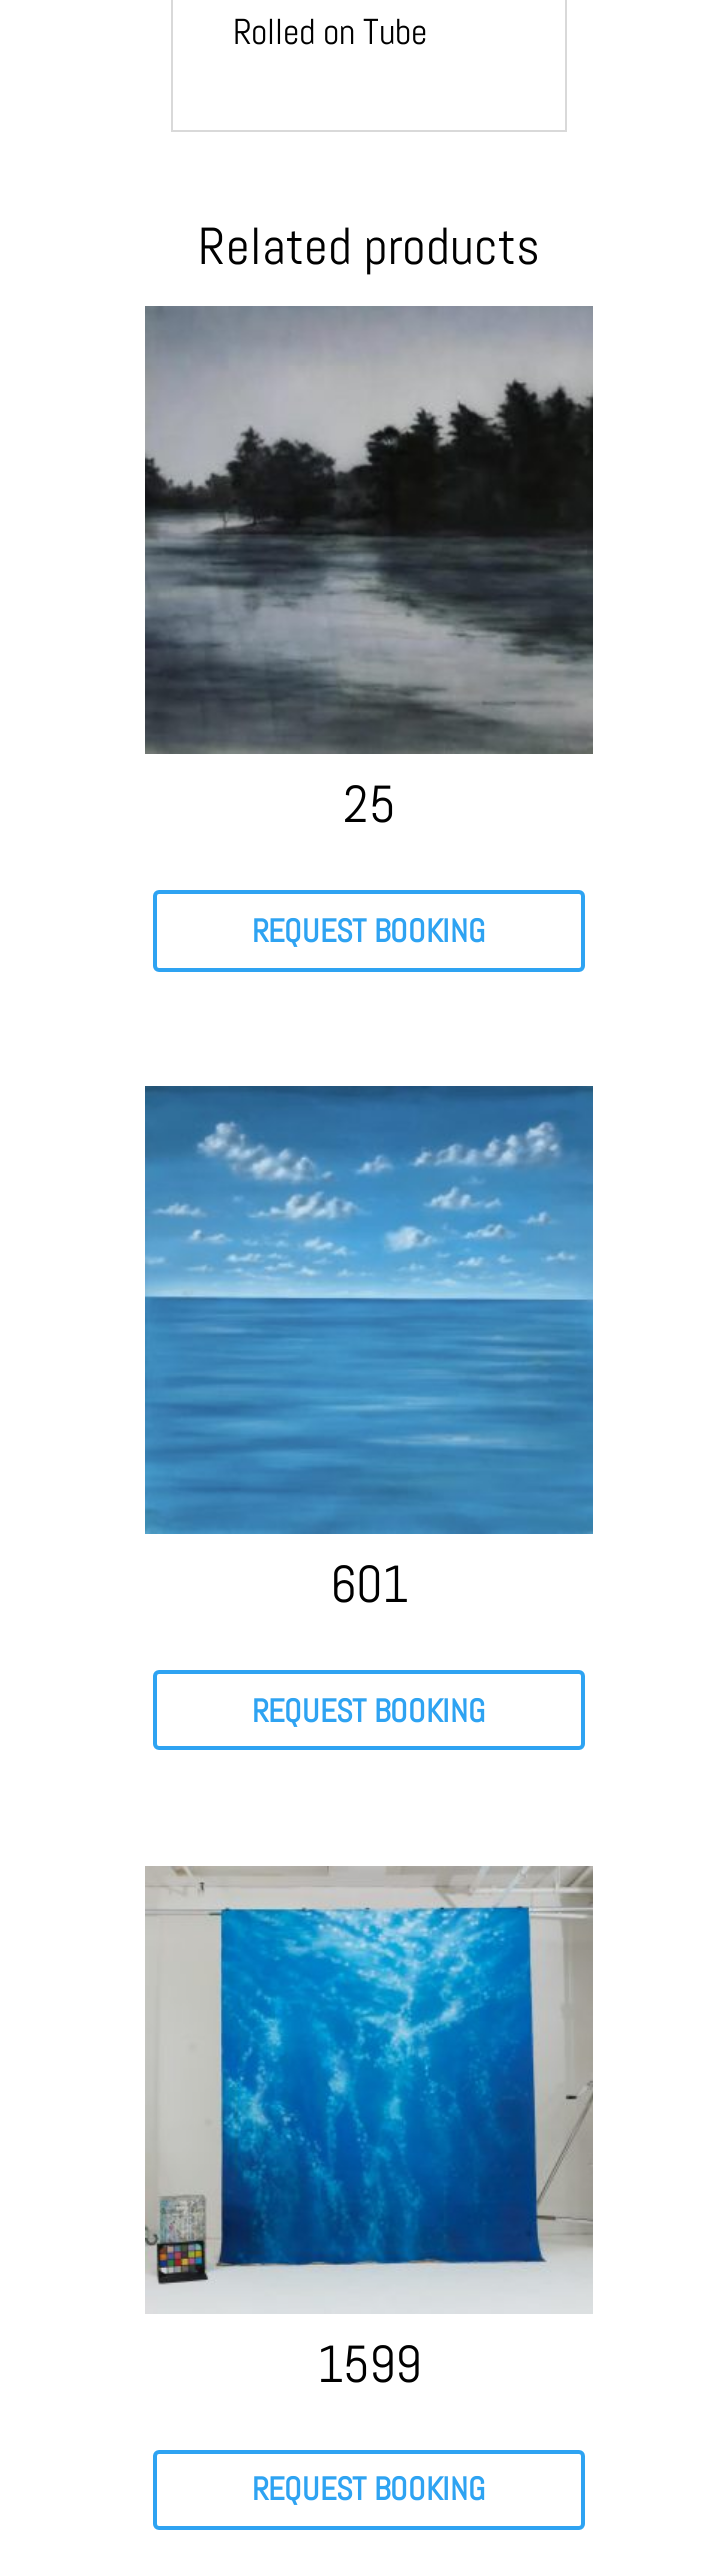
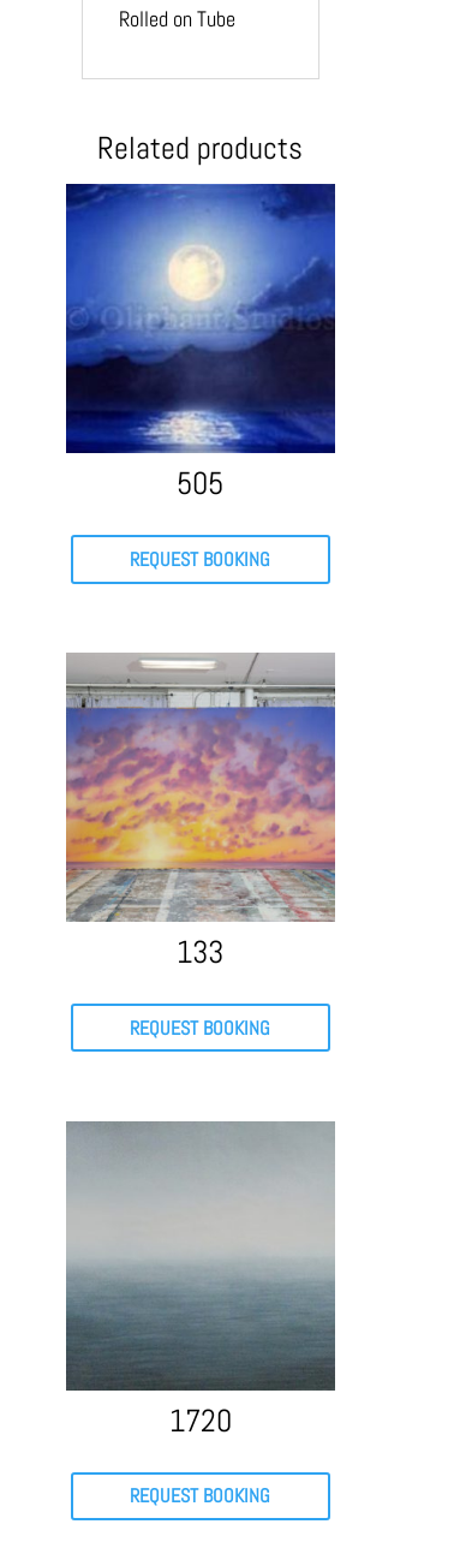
- [image]
- 25
+ [image]
+ 505

- [image]
- 601
+ [image]
+ 133

- [image]
- 1599
+ [image]
+ 1720
